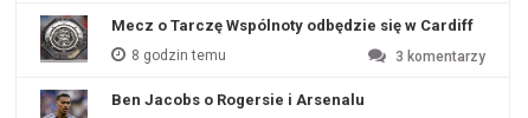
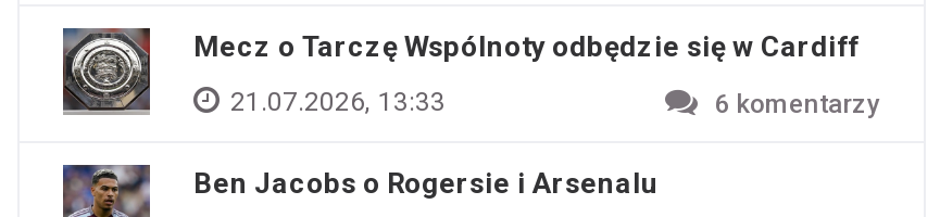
- 8 godzin temu
- 3 komentarzy
+ 21.07.2026, 13:33
+ 6 komentarzy
